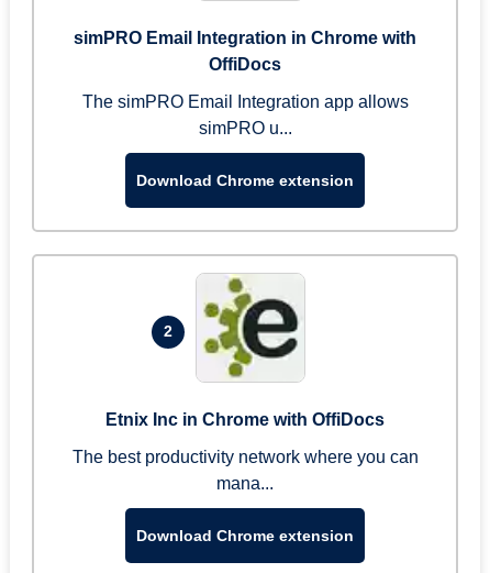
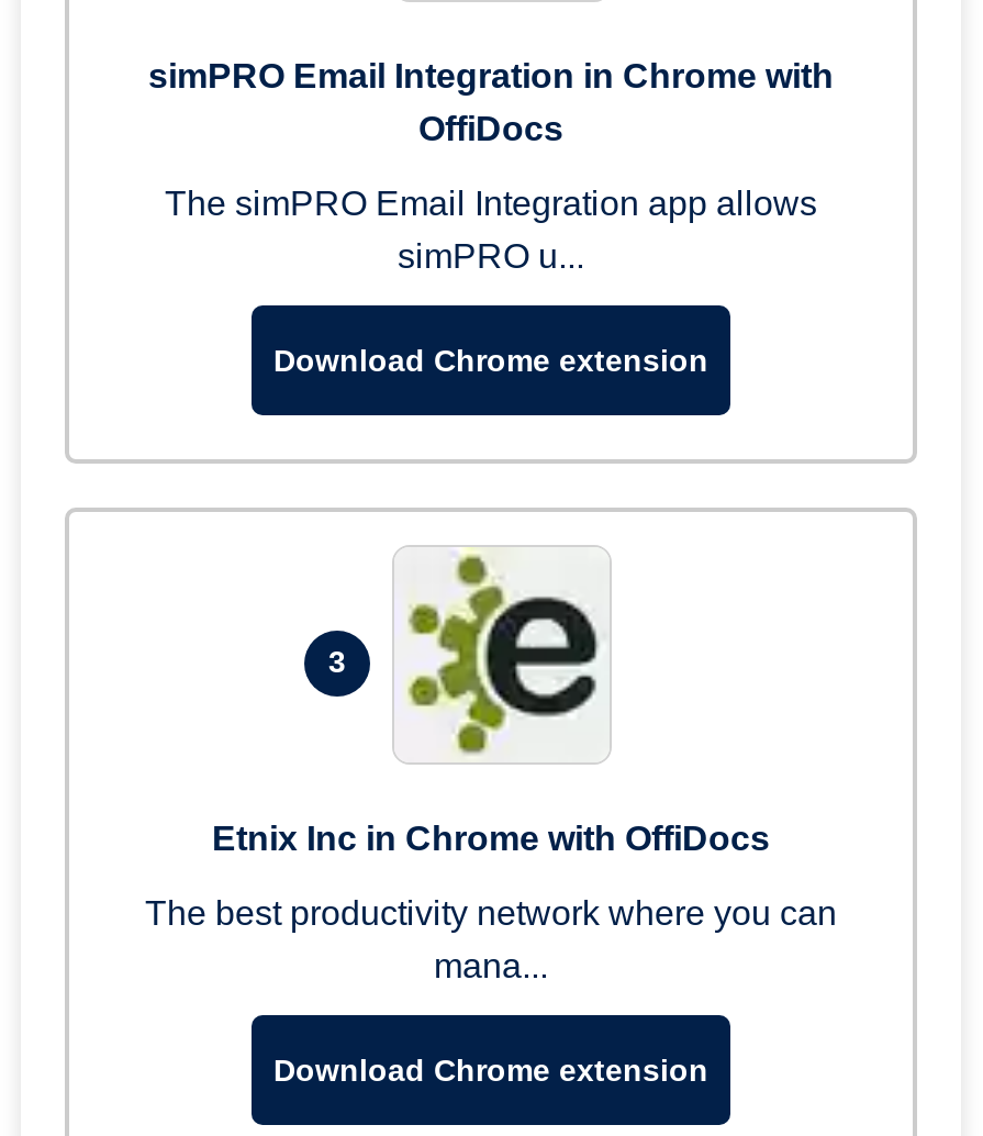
- 2
+ 3
